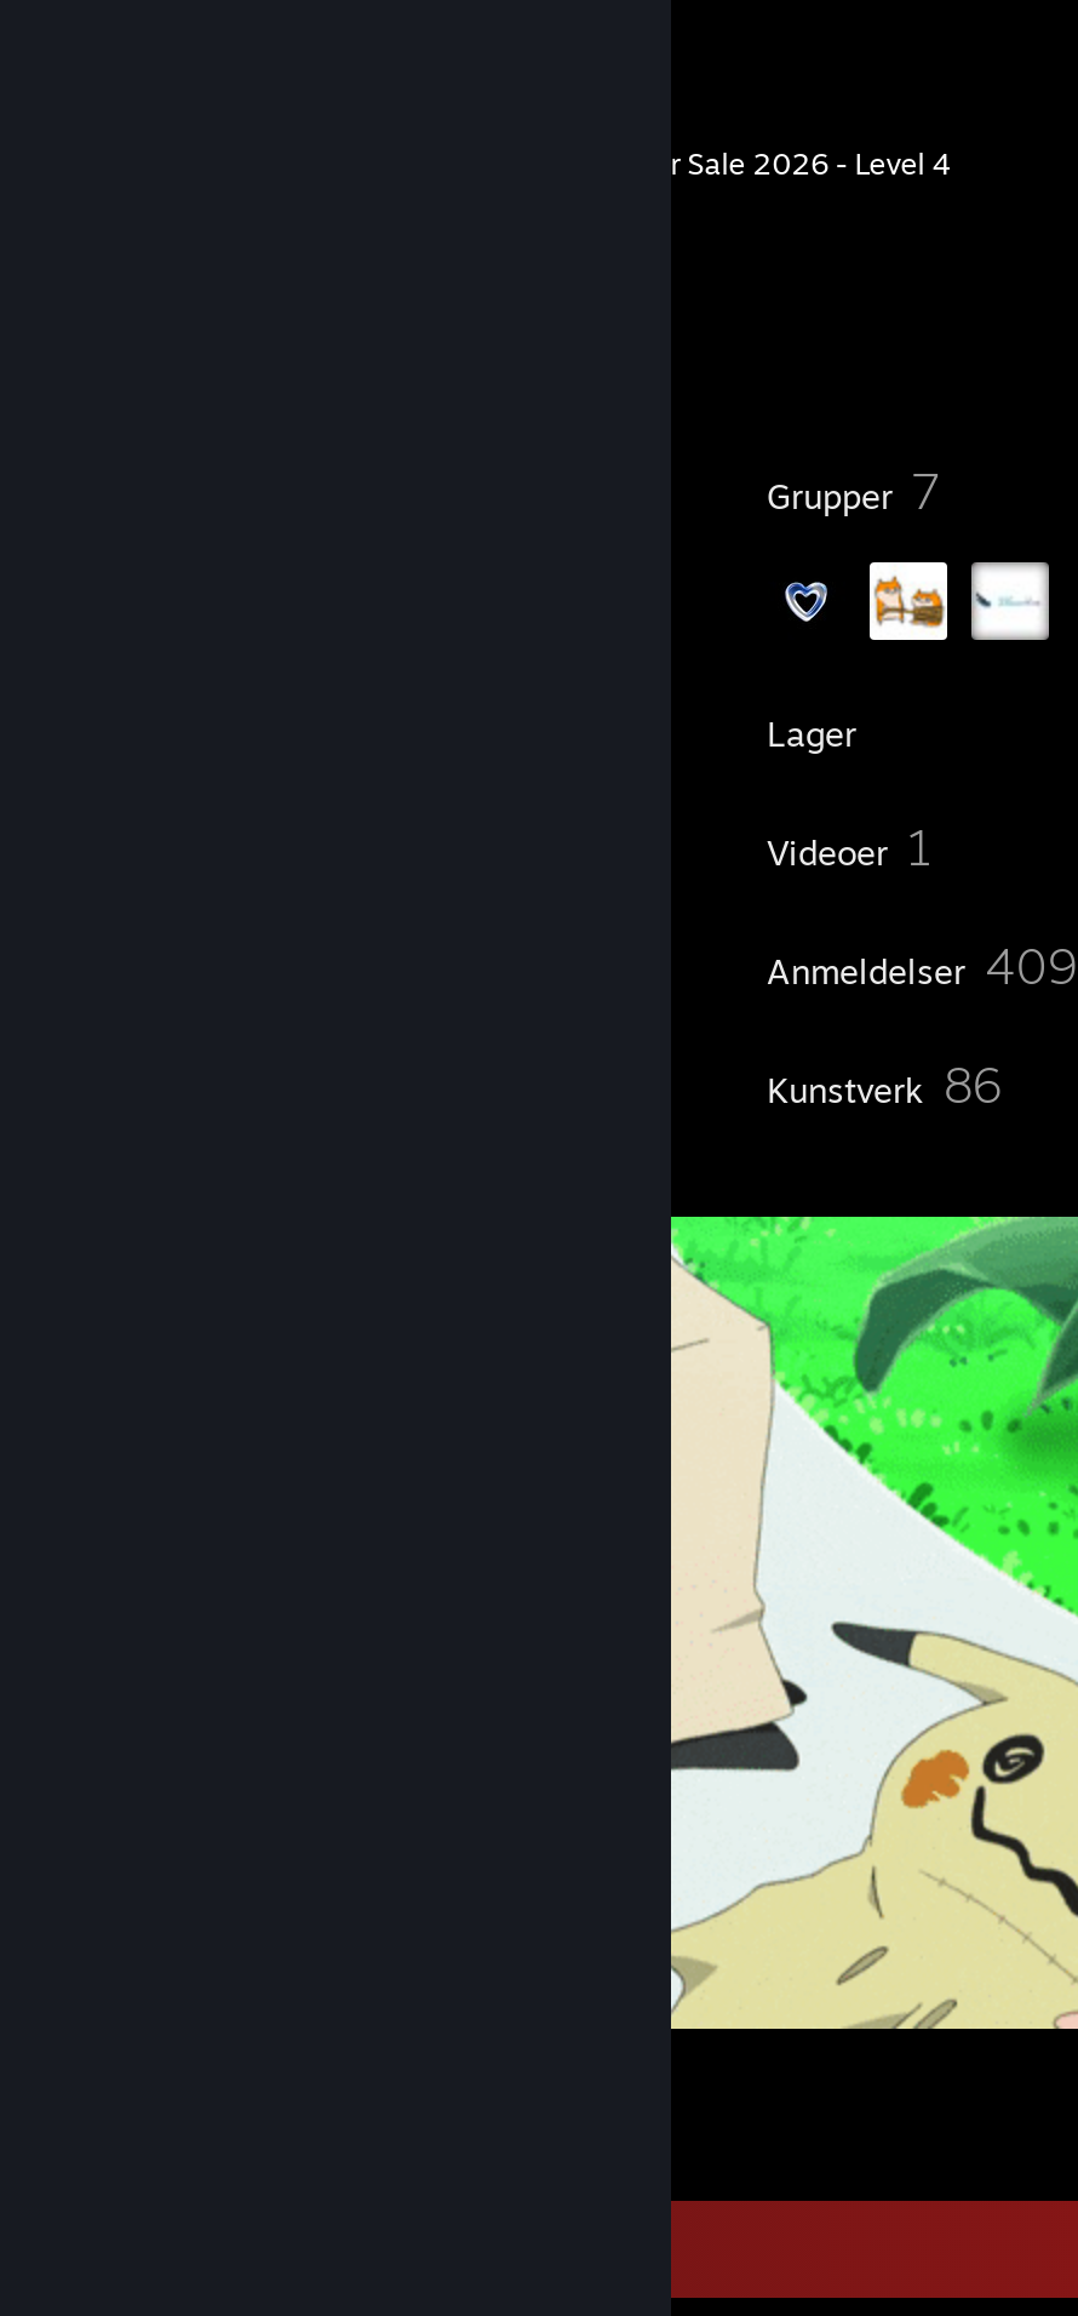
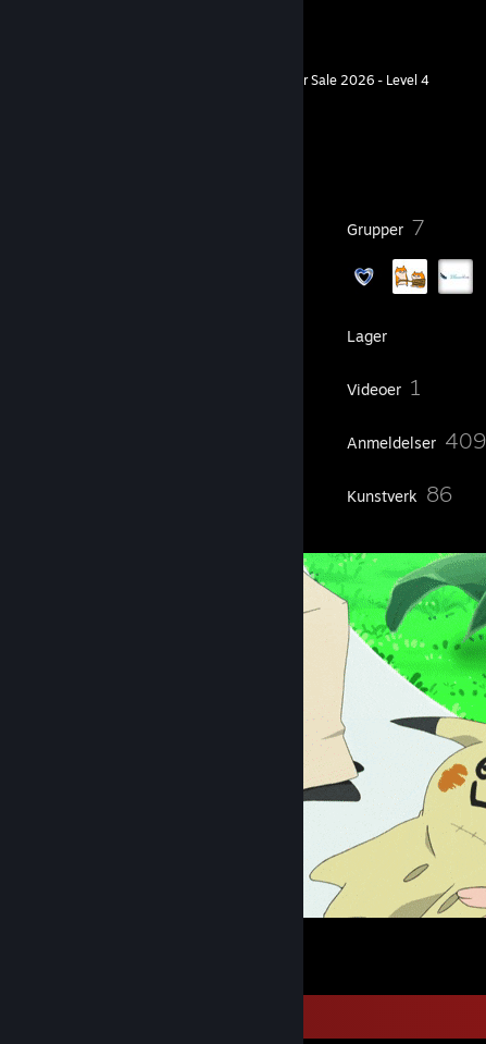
- [image]
+ [image]
